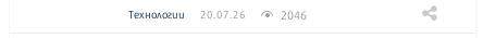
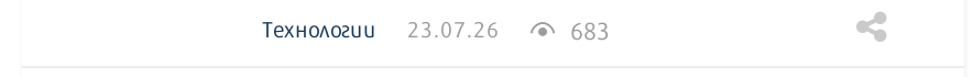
- 20.07.26
- 2046
+ 23.07.26
+ 683
